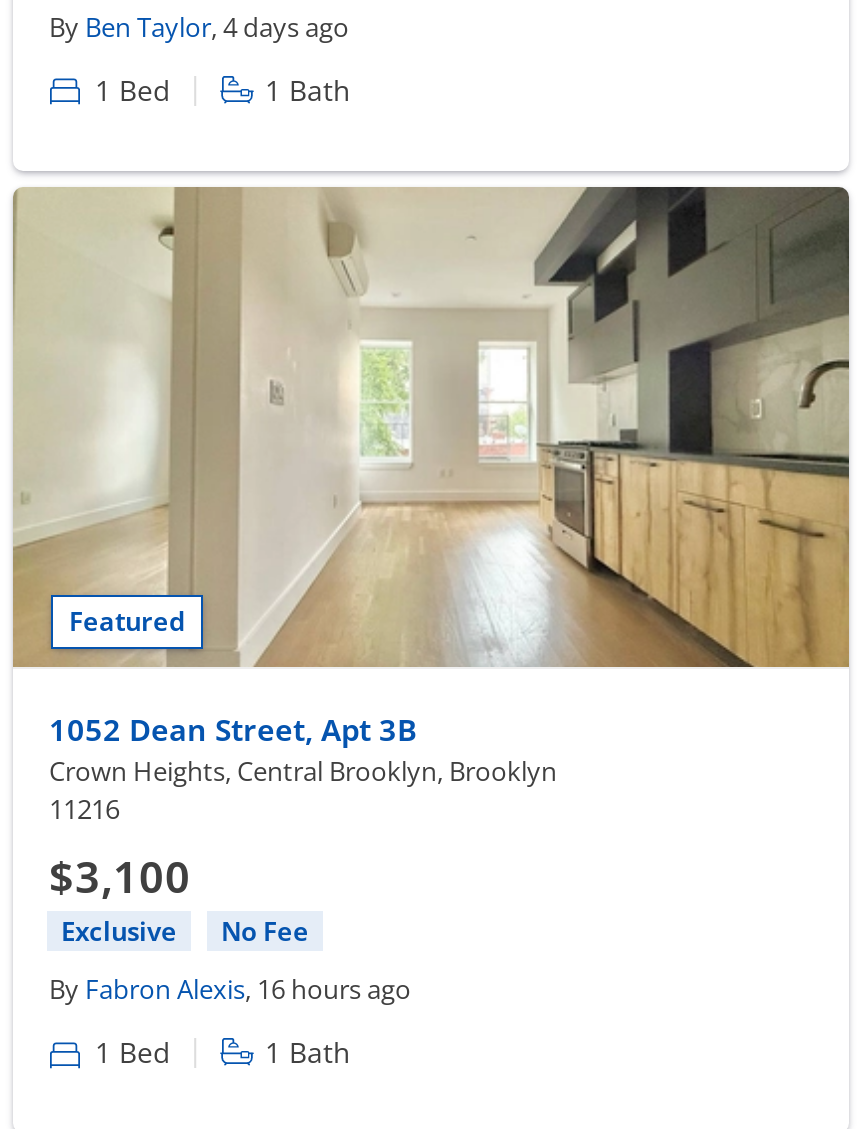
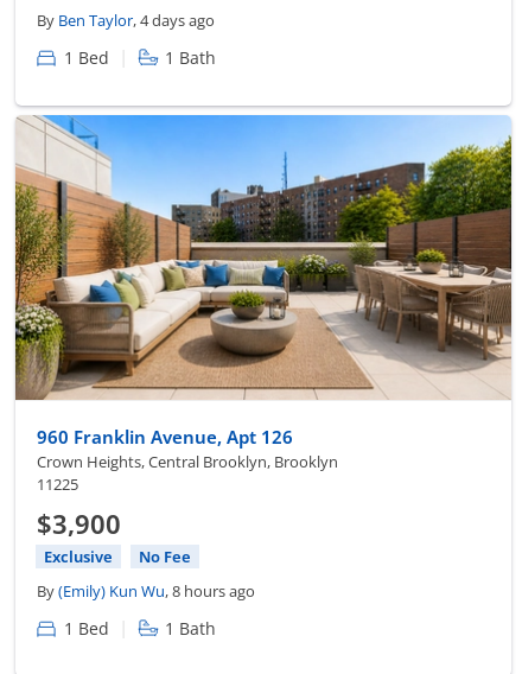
- [image]
- Featured
- 1052 Dean Street, Apt 3B
+ [image]
+ 960 Franklin Avenue, Apt 126

- 11216
+ 11225

- $3,100
+ $3,900

- By Fabron Alexis, 16 hours ago
+ By (Emily) Kun Wu, 8 hours ago
